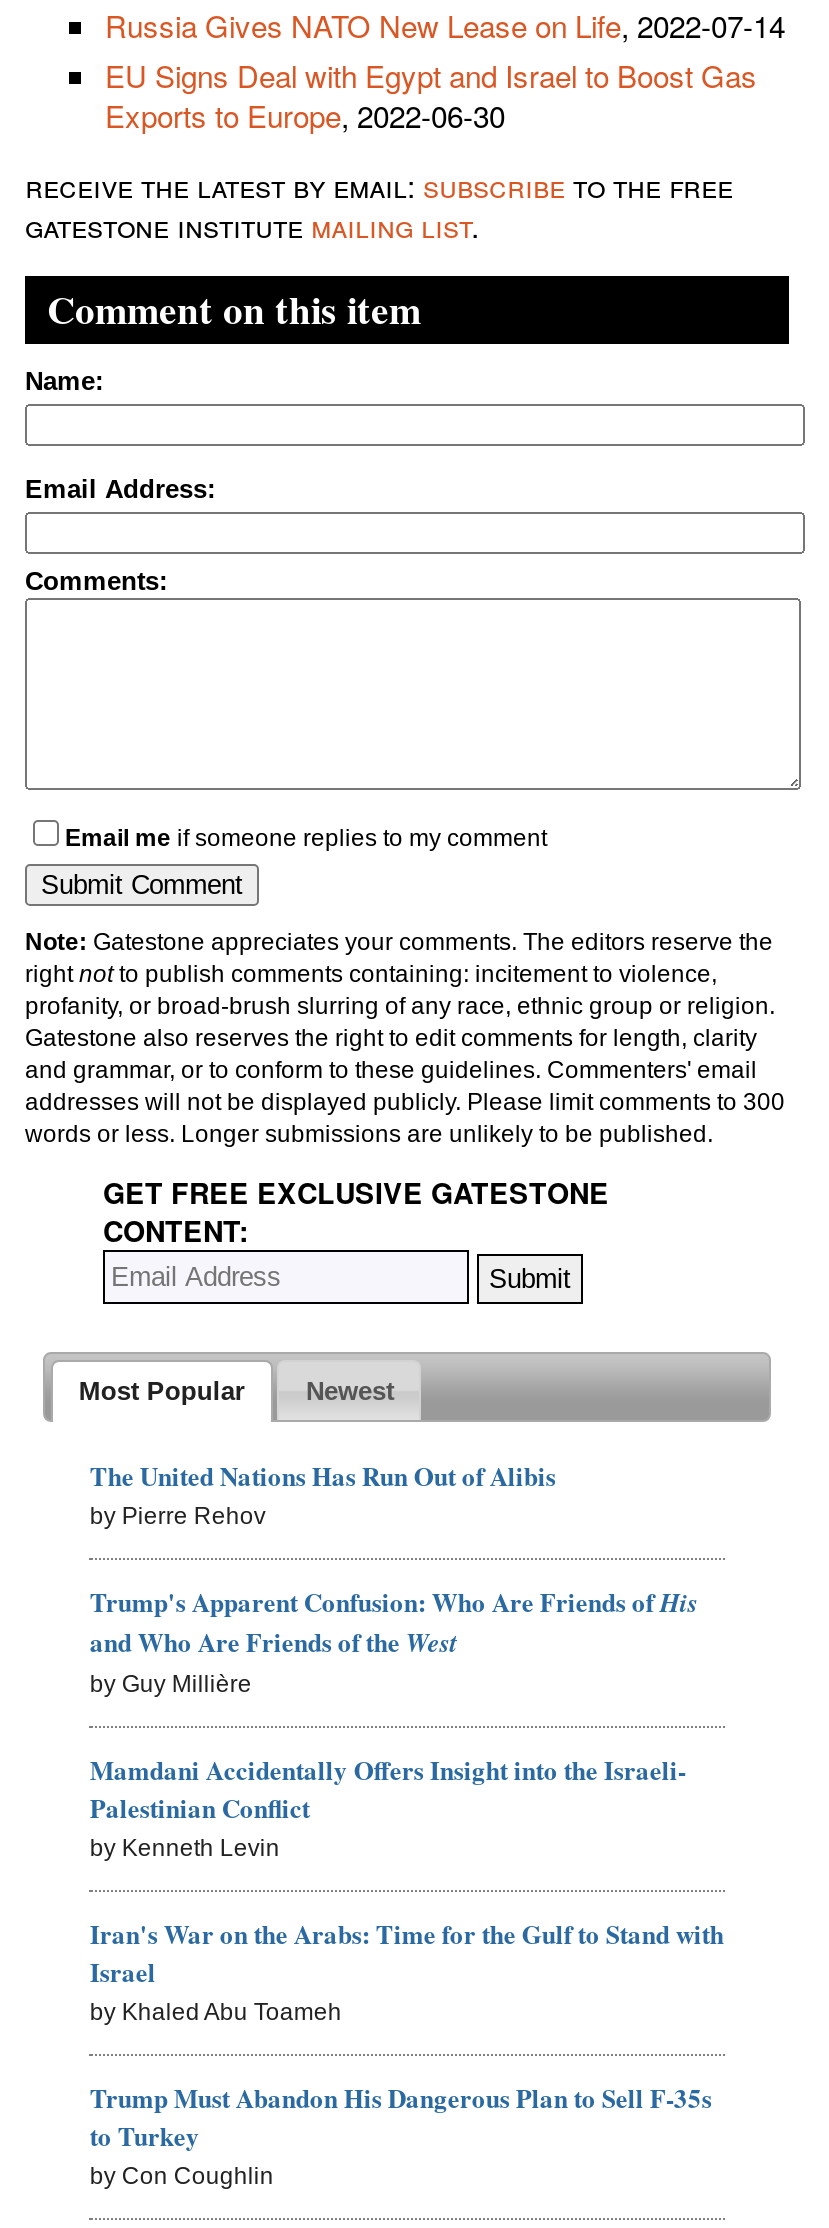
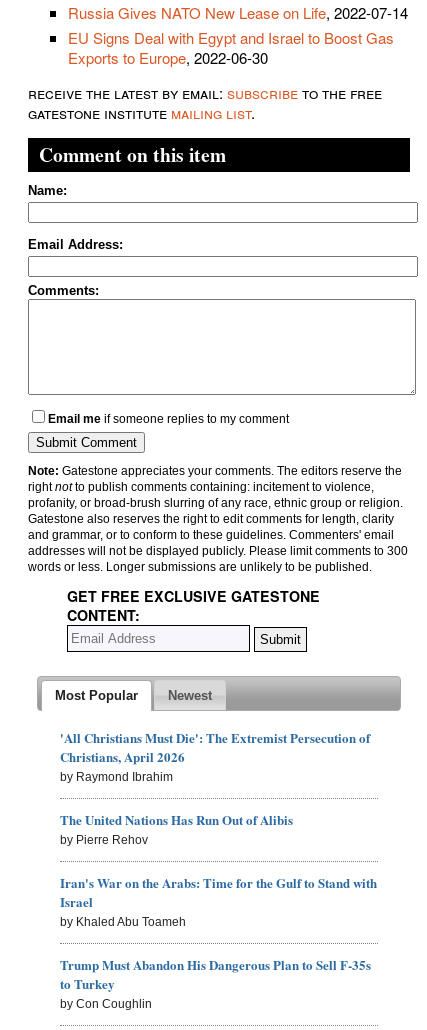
+ 'All Christians Must Die': The Extremist Persecution of
+ Christians, April 2026
+ by Raymond Ibrahim

moved down: The United Nations Has Run Out of Alibis | by Pierre Rehov

- Trump's Apparent Confusion: Who Are Friends ofHis
- and Who Are Friends of the West
- by Guy Millière
- Mamdani Accidentally Offers Insight into the Israeli-
- Palestinian Conflict
- by Kenneth Levin
